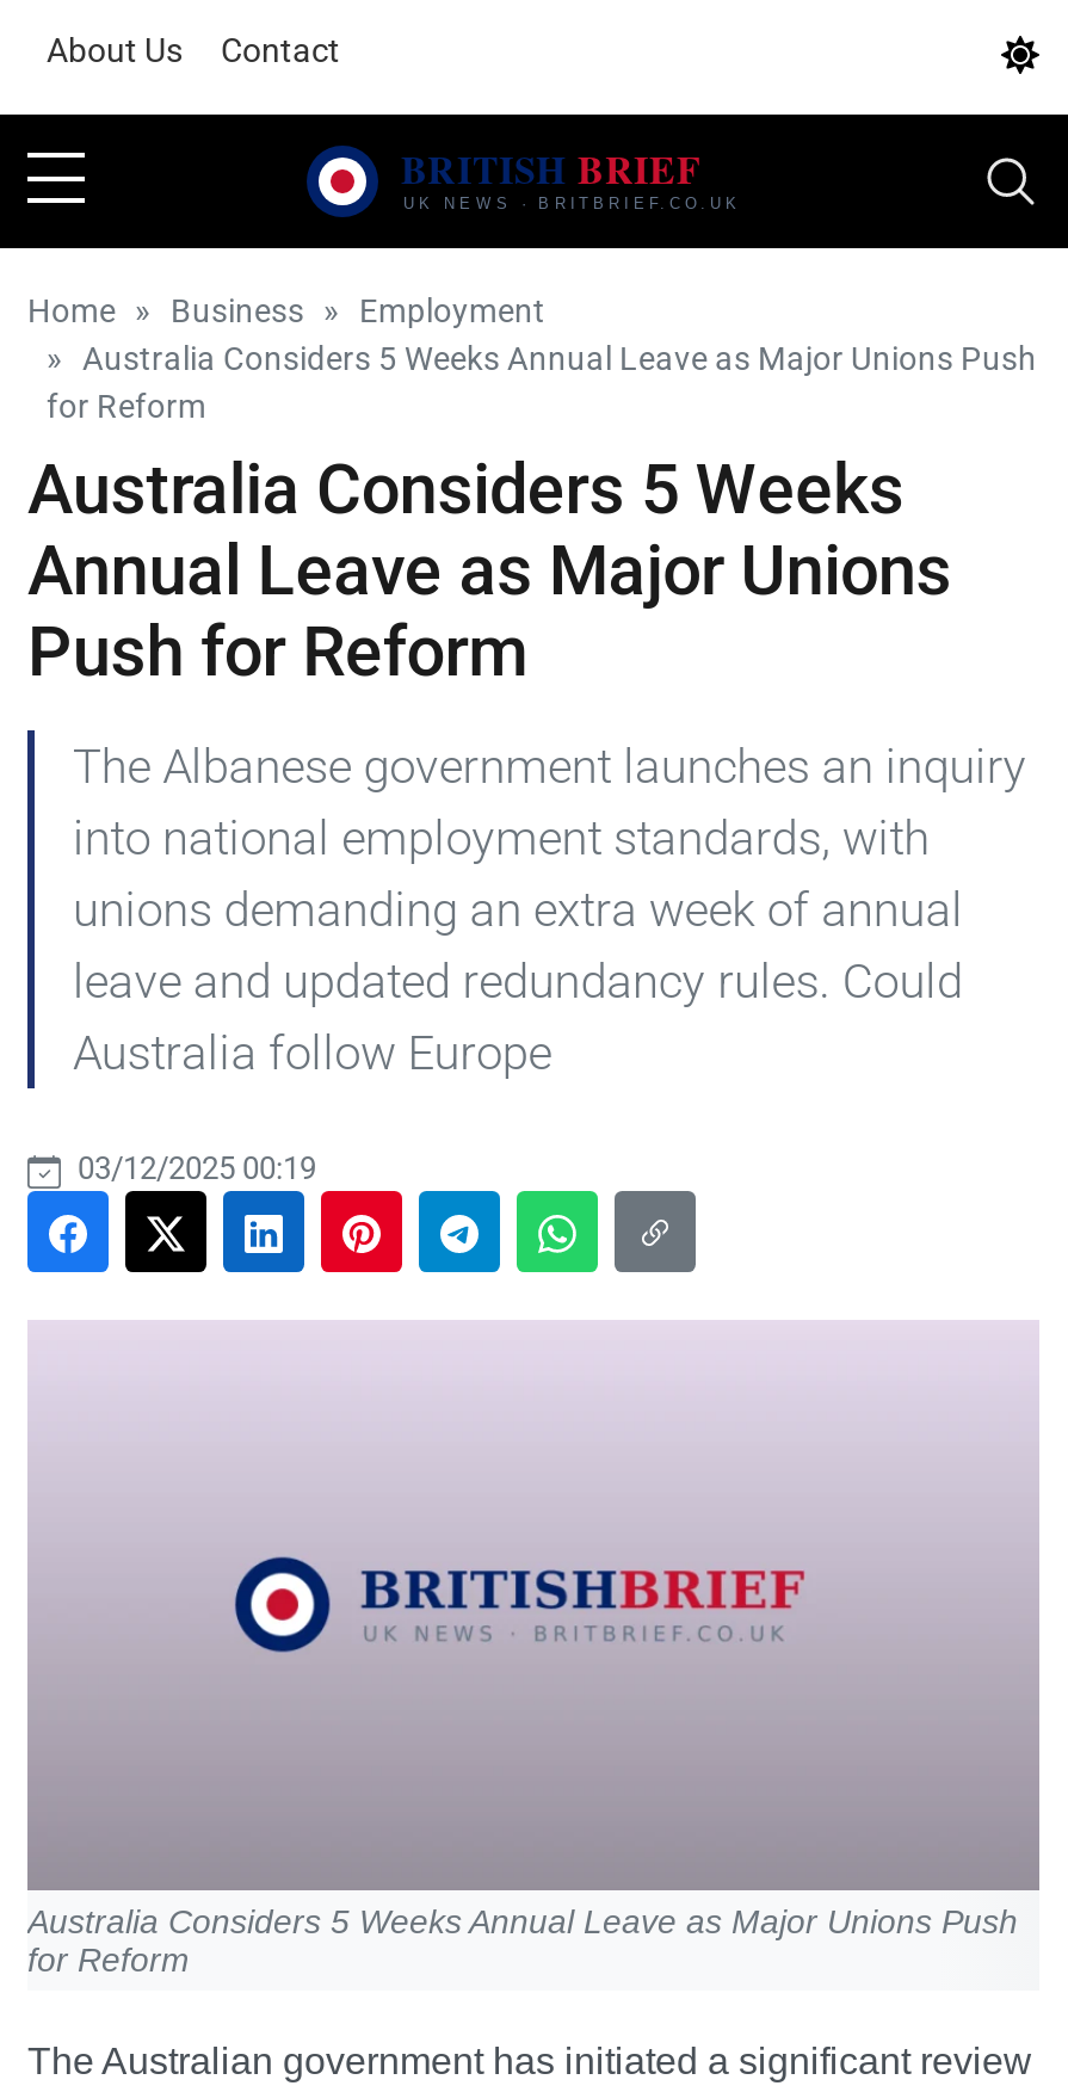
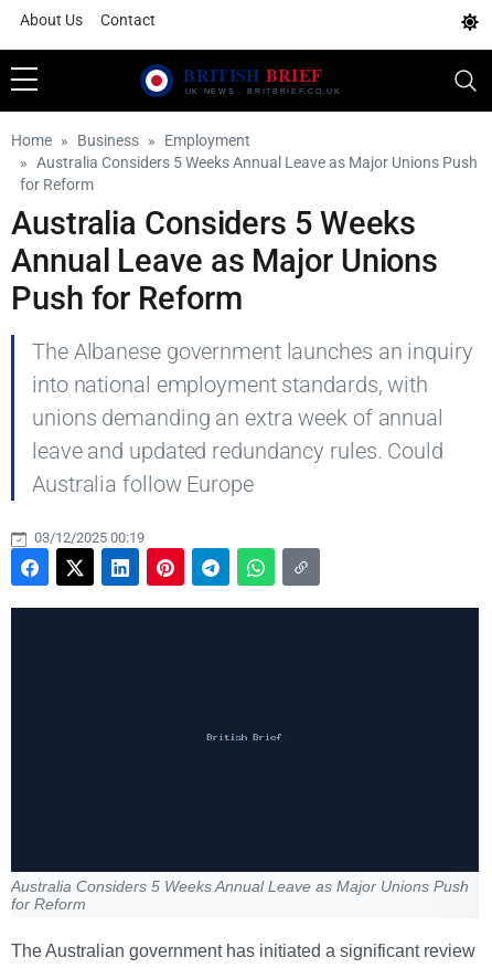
- [image]
